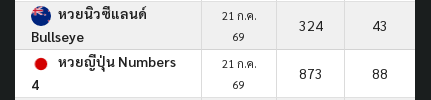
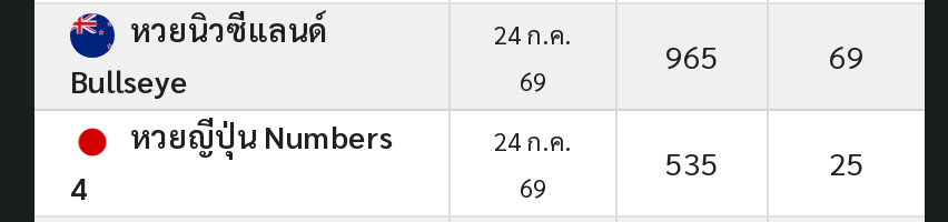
- 21 ก.ค.
+ 24 ก.ค.

- 324
+ 965

- 43
+ 69

- 21 ก.ค.
+ 24 ก.ค.

- 873
+ 535

- 88
+ 25
